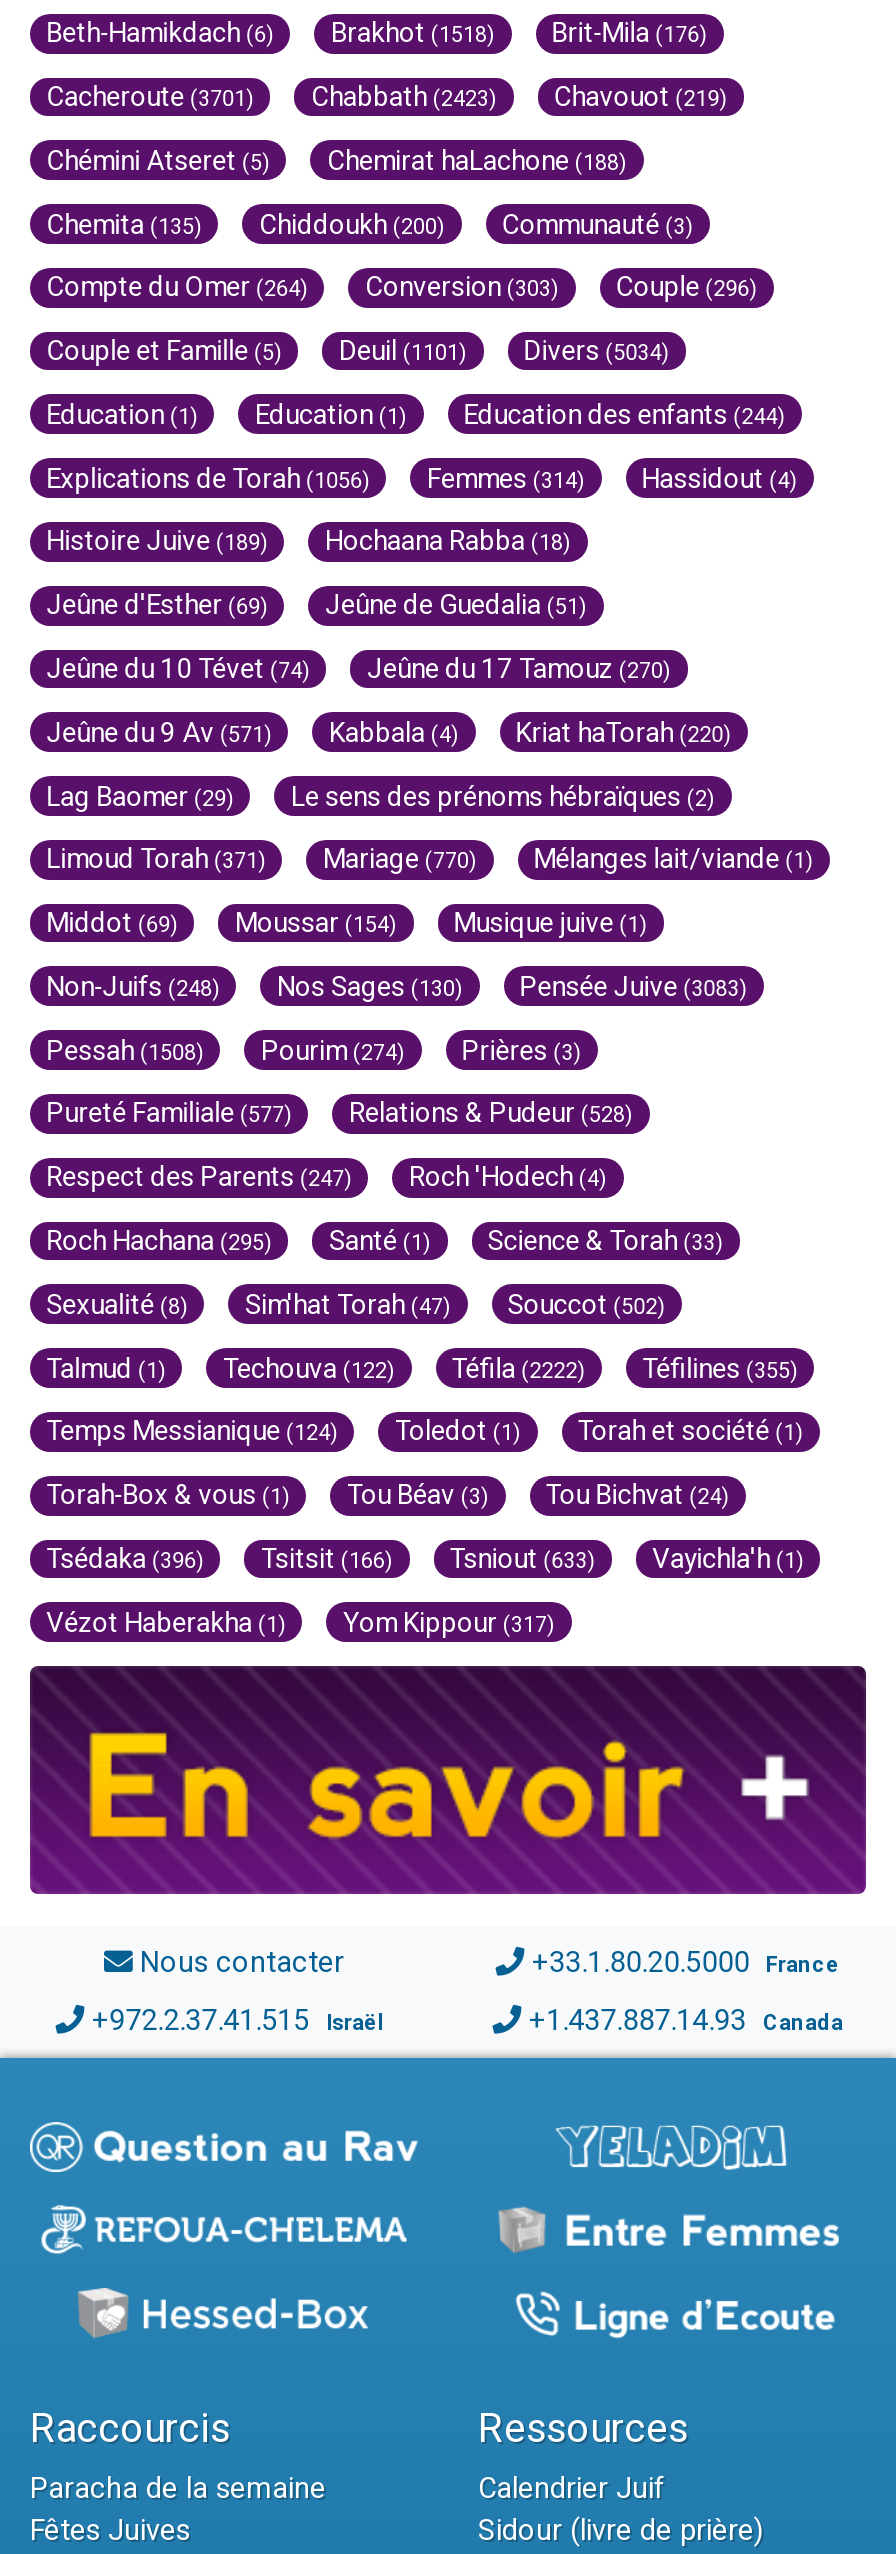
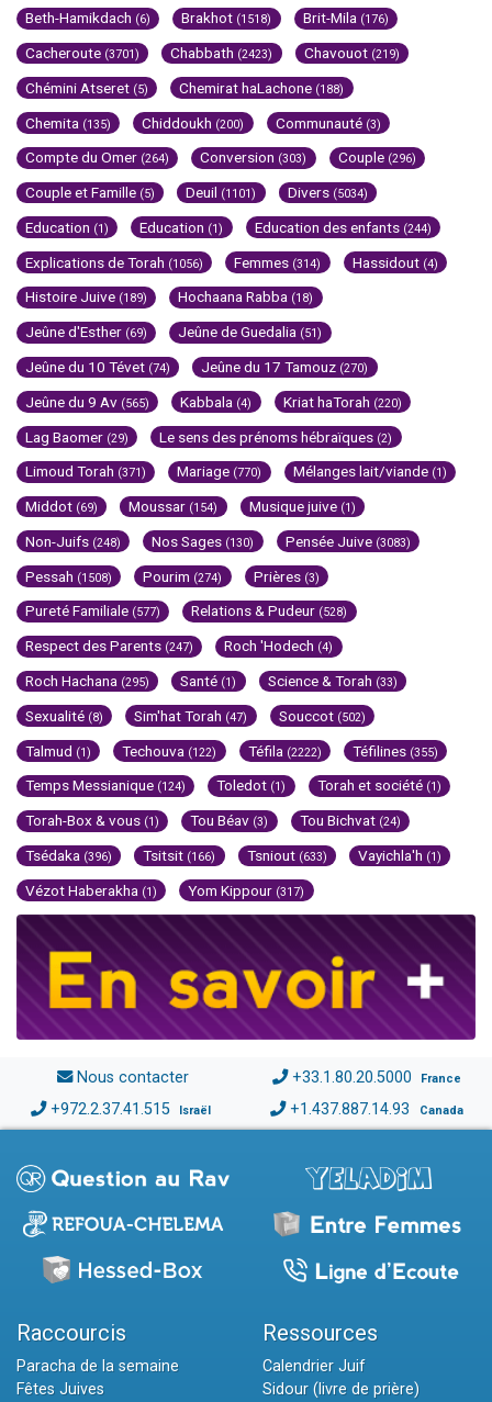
- Jeûne du 9 Av (571) Kabbala (4) Kriat haTorah (220)
+ Jeûne du 9 Av (565) Kabbala (4) Kriat haTorah (220)
